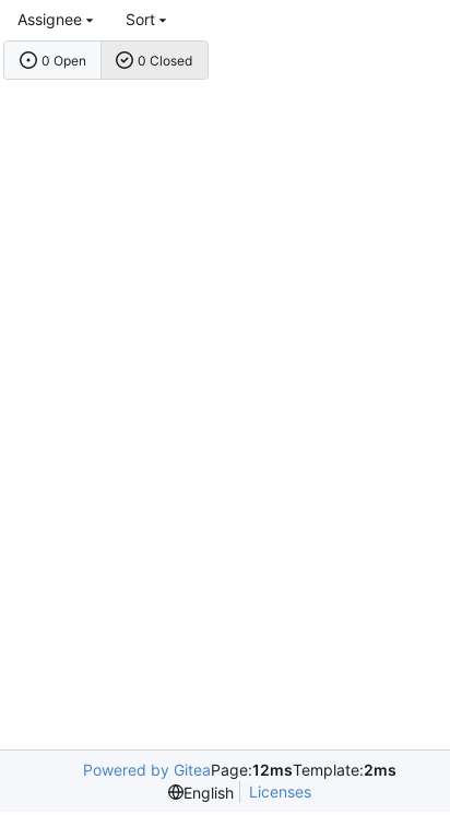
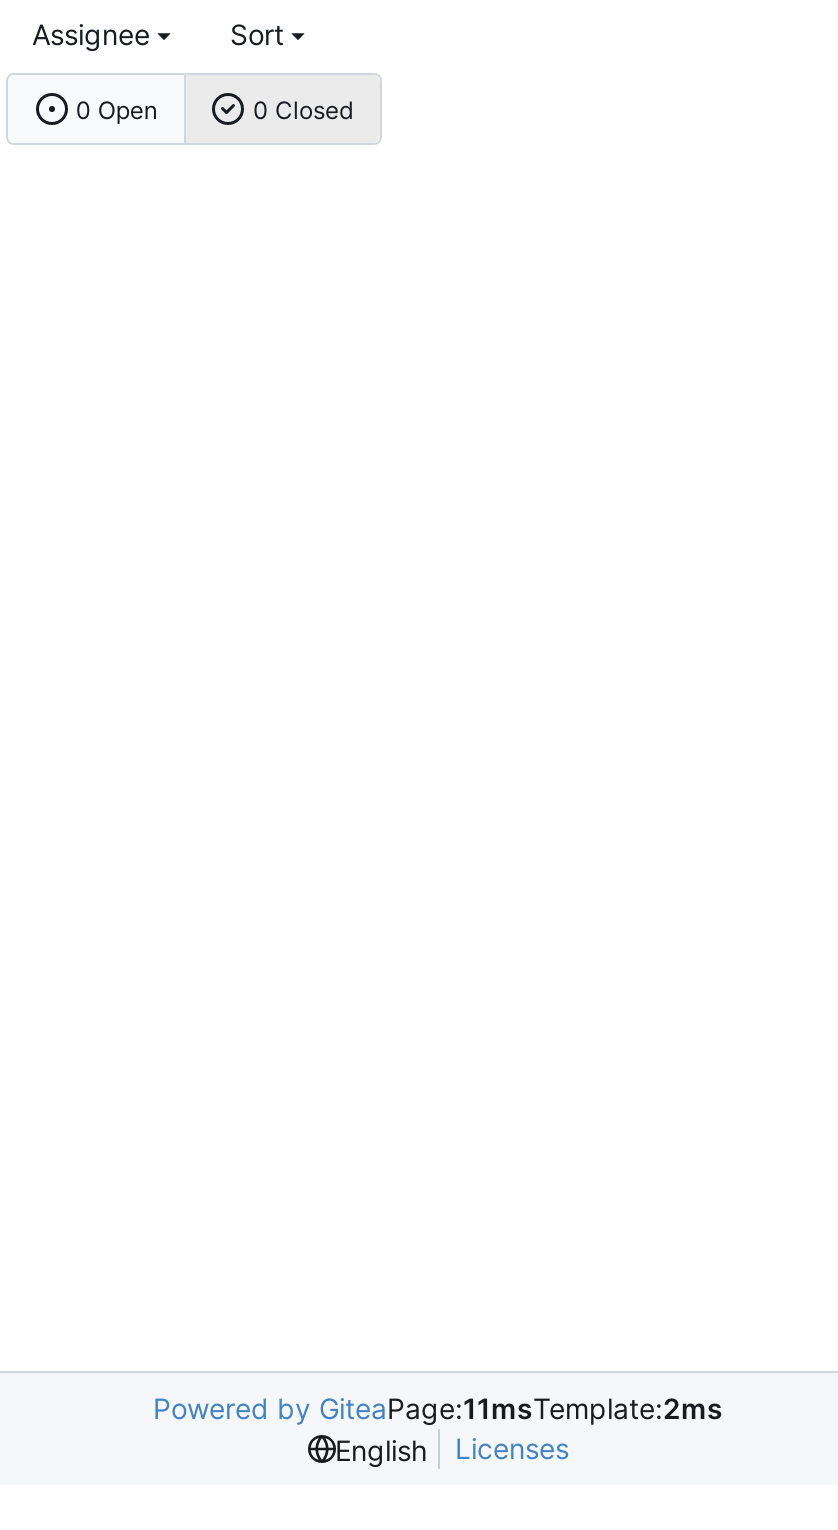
- Powered by GiteaPage:12msTemplate:2ms
+ Powered by GiteaPage:11msTemplate:2ms
